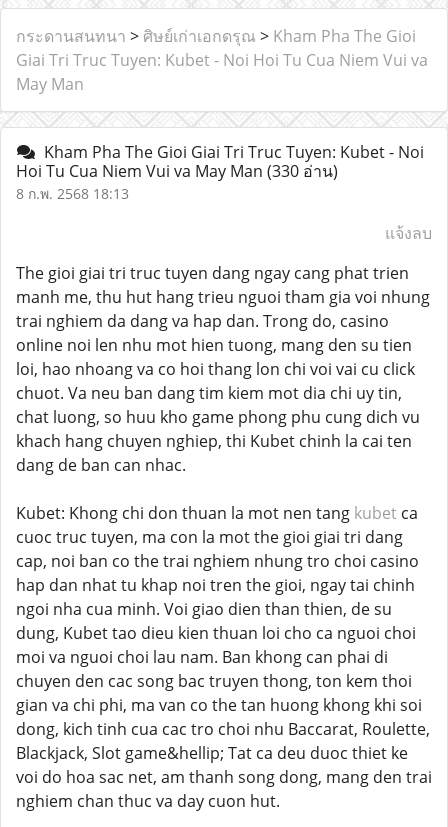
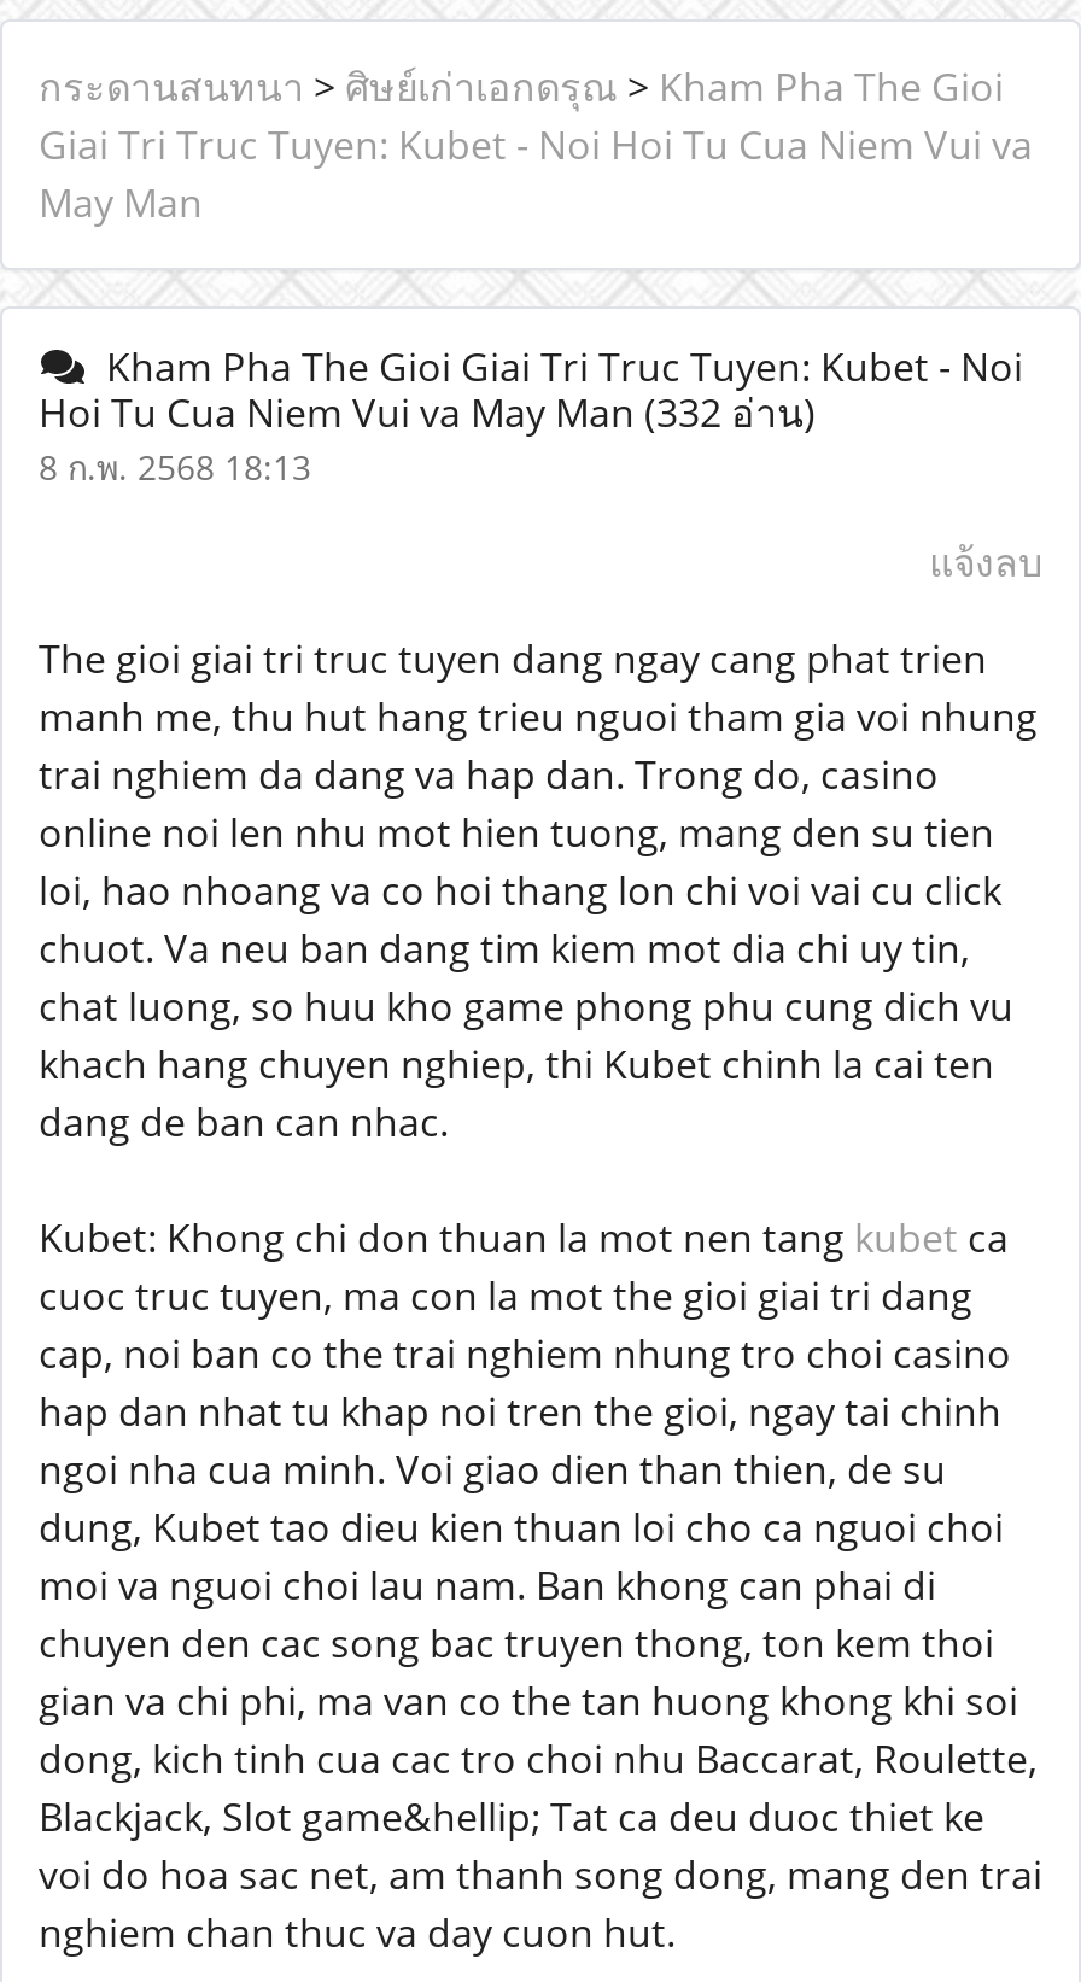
- Hoi Tu Cua Niem Vui va May Man (330 อ่าน)
+ Hoi Tu Cua Niem Vui va May Man (332 อ่าน)
